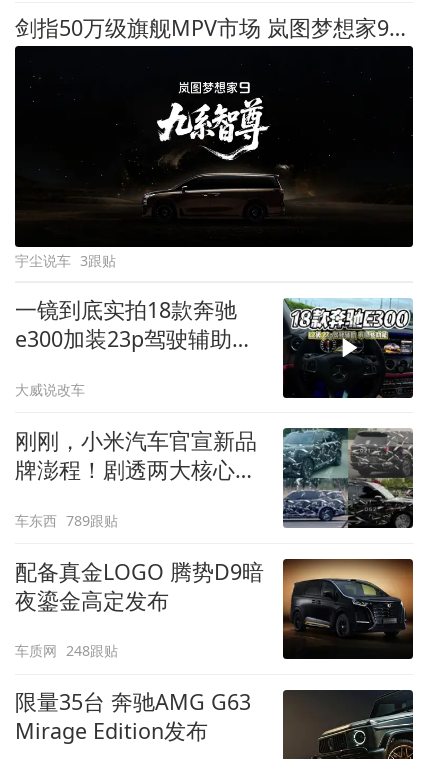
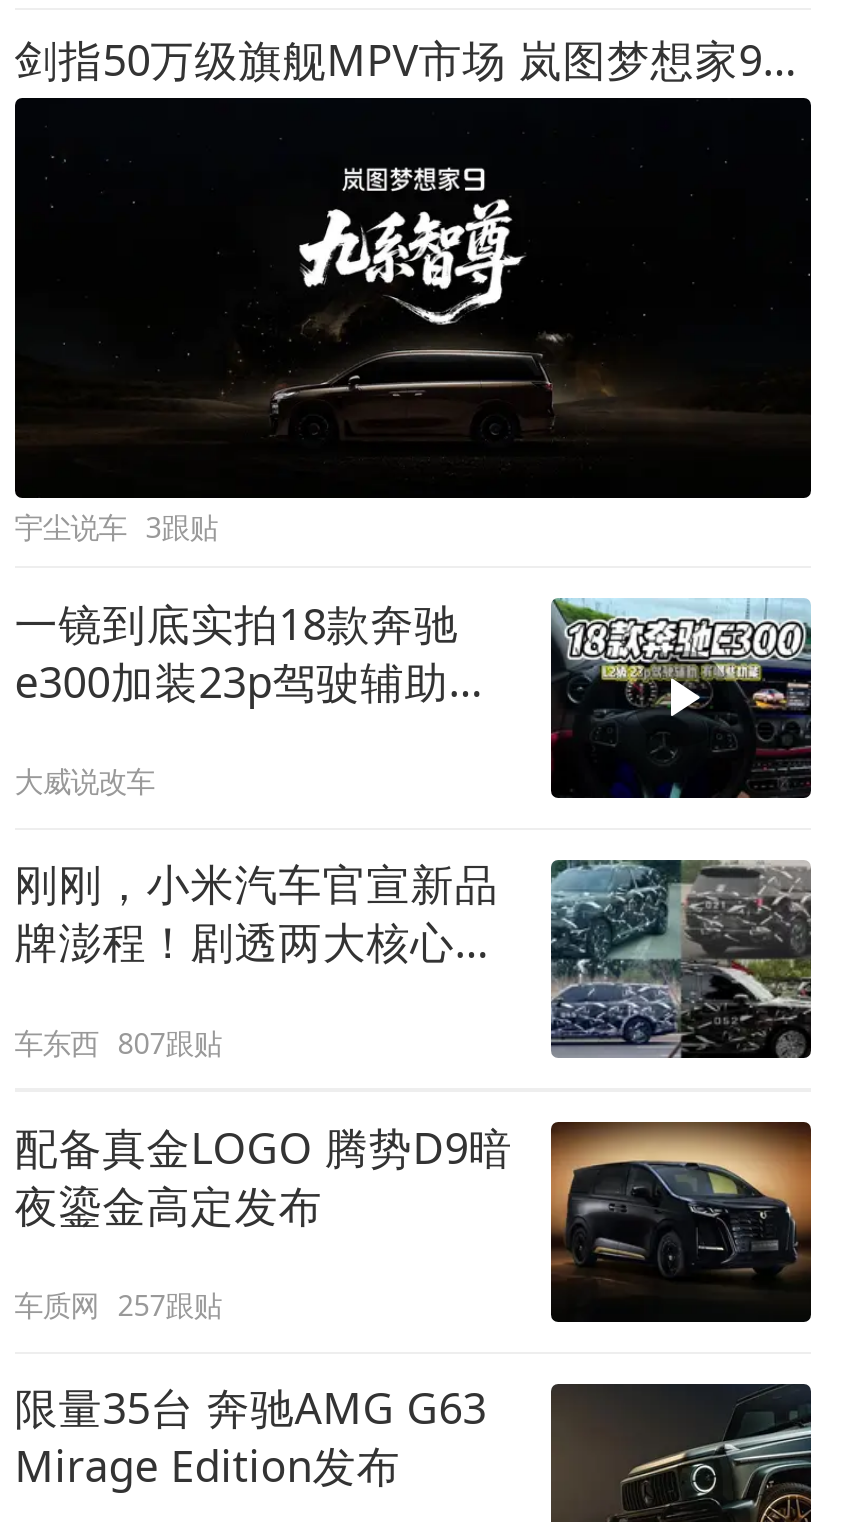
- 车东西 789跟贴
+ 车东西 807跟贴

- 车质网 248跟贴
+ 车质网 257跟贴
